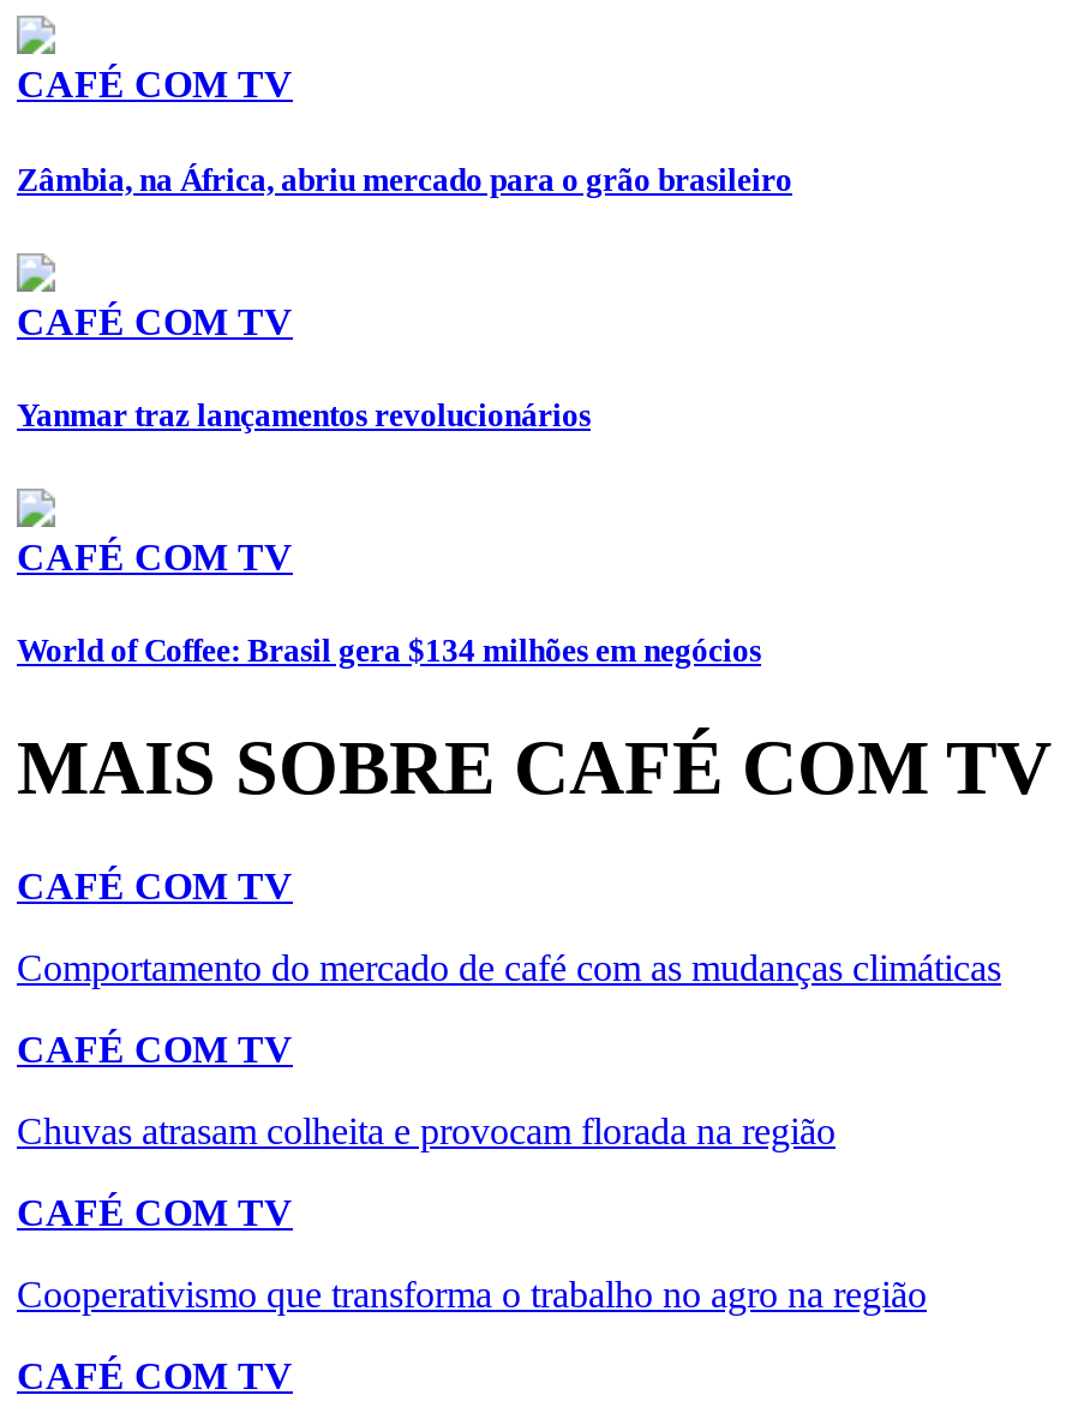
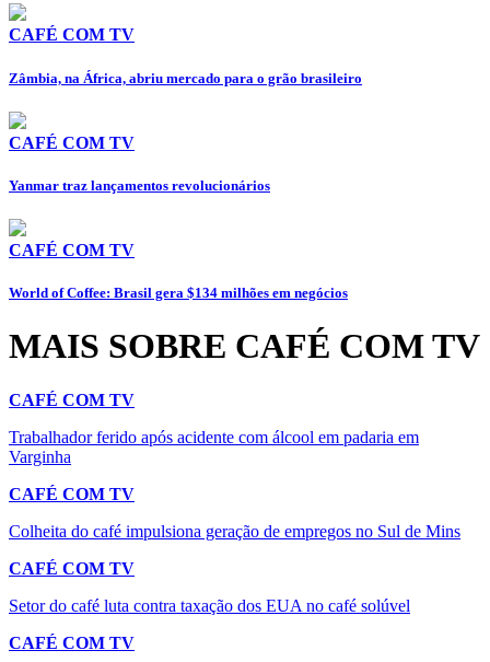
- Comportamento do mercado de café com as mudanças climáticas
+ Trabalhador ferido após acidente com álcool em padaria em
+ Varginha

- Chuvas atrasam colheita e provocam florada na região
+ Colheita do café impulsiona geração de empregos no Sul de Mins

- Cooperativismo que transforma o trabalho no agro na região
+ Setor do café luta contra taxação dos EUA no café solúvel
